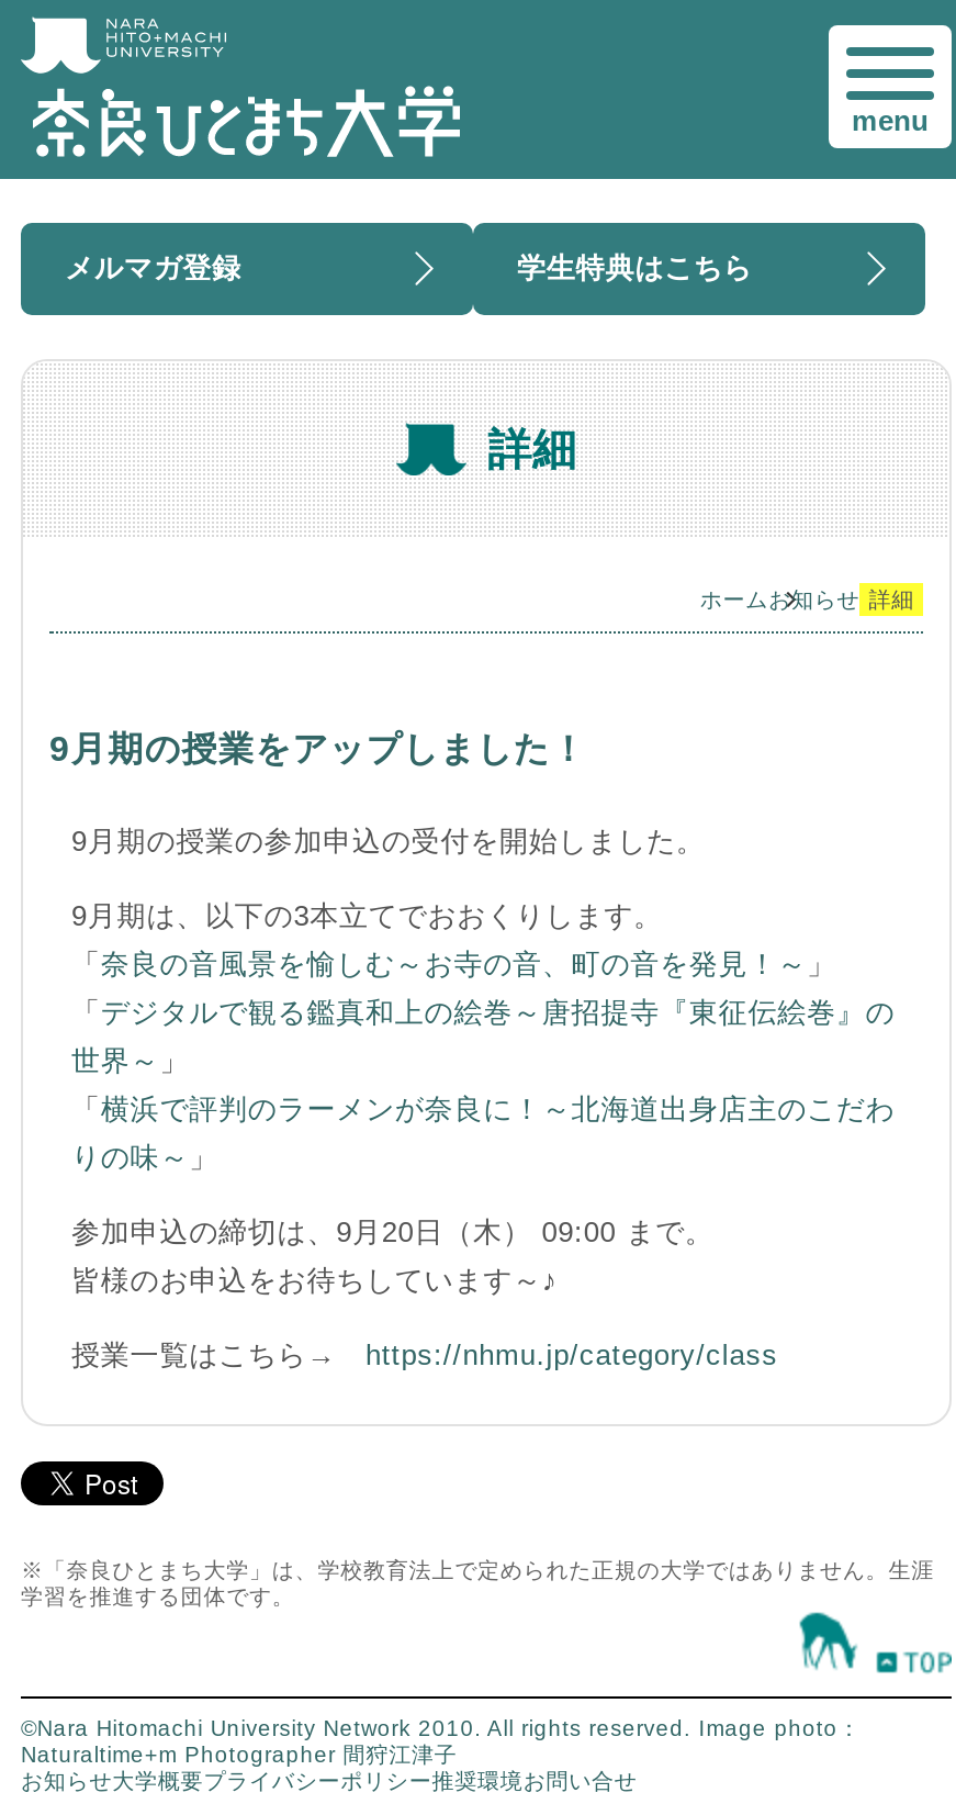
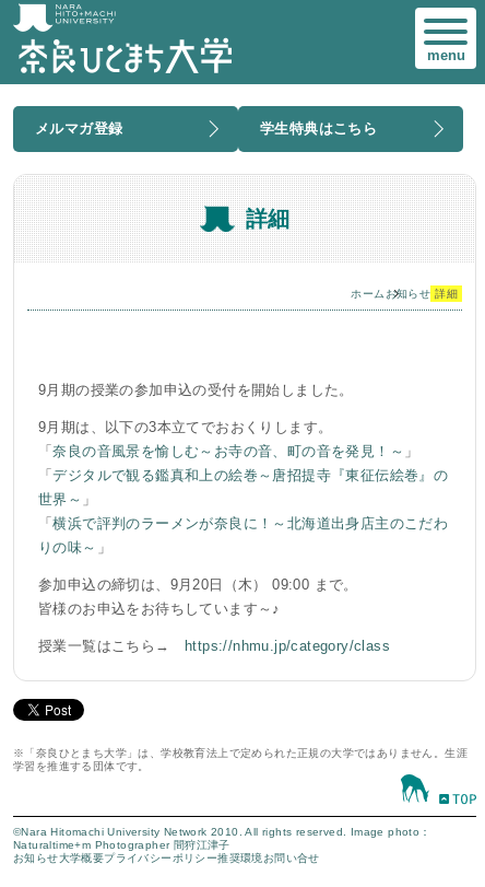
- 9月期の授業をアップしました！
